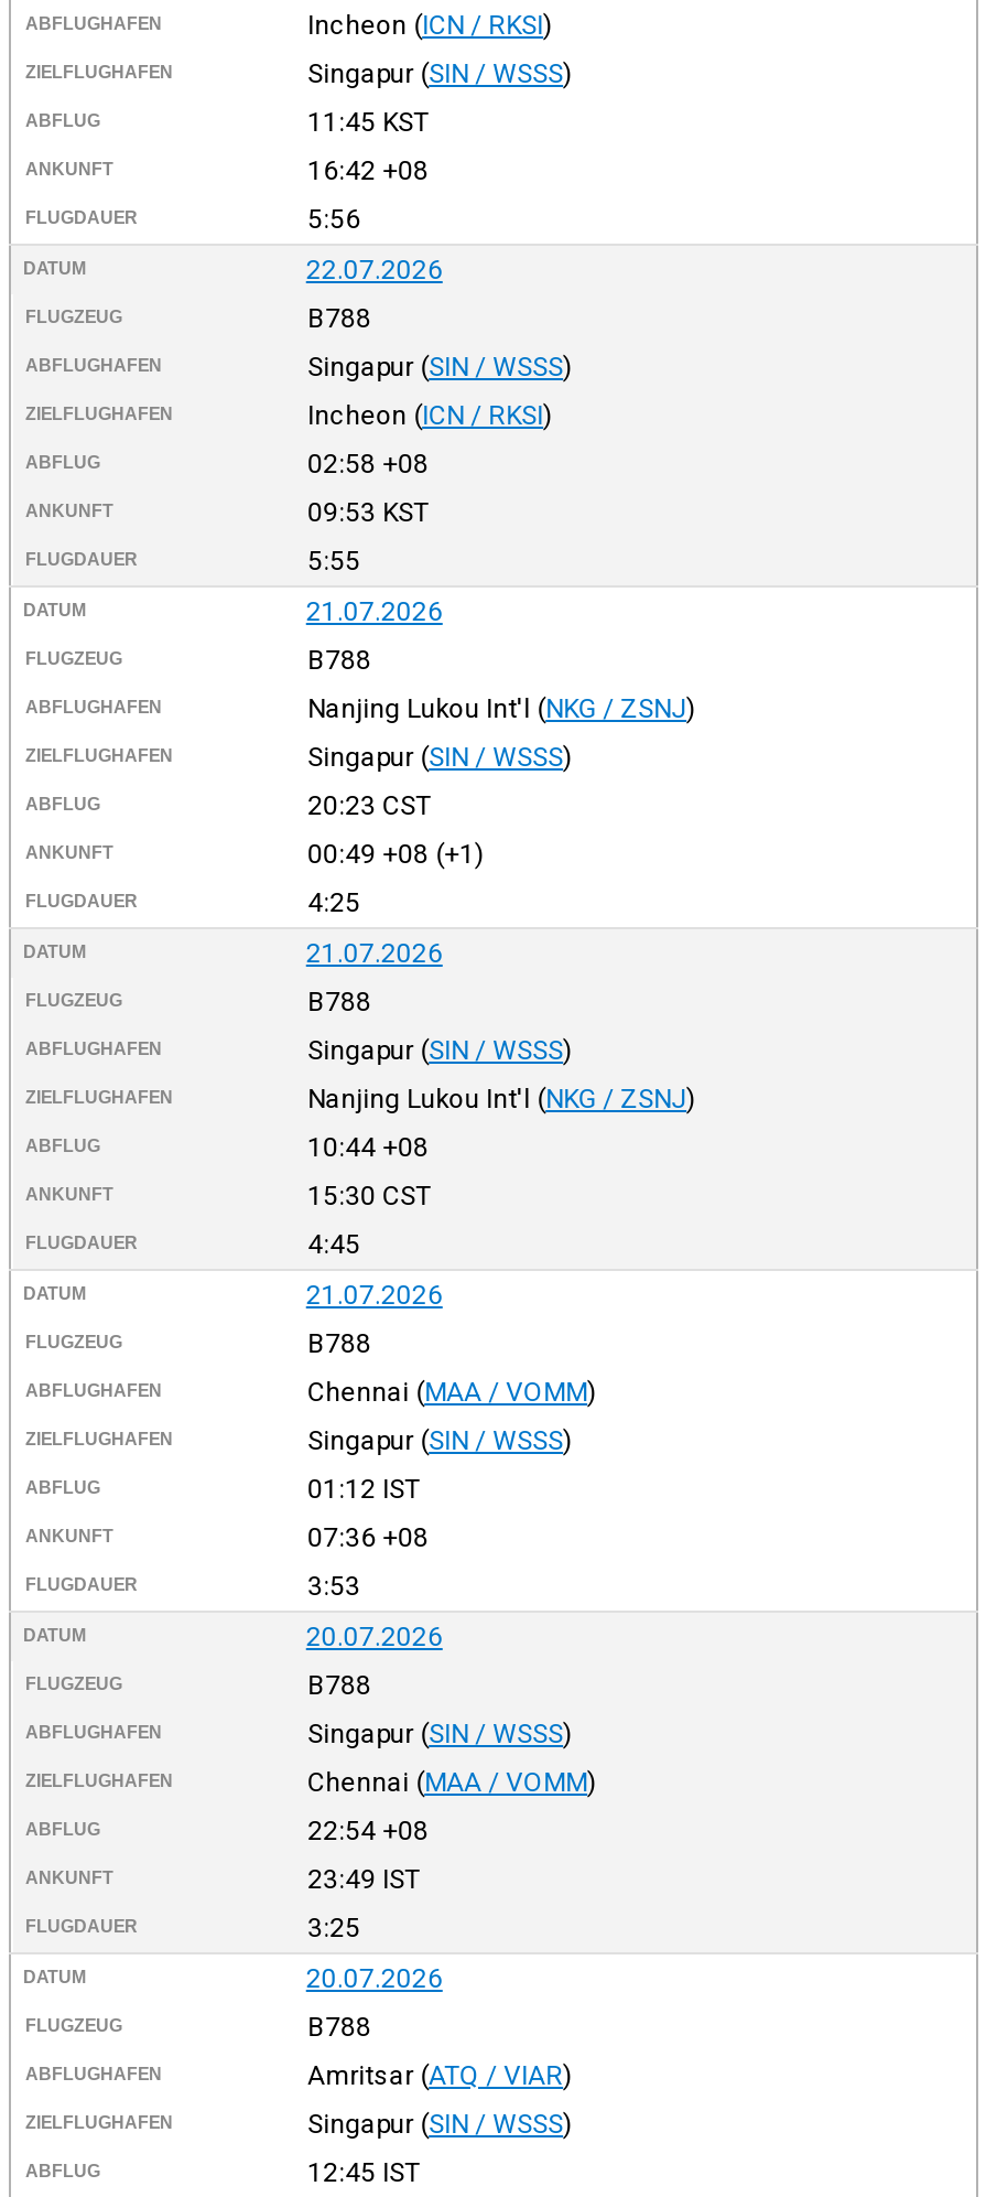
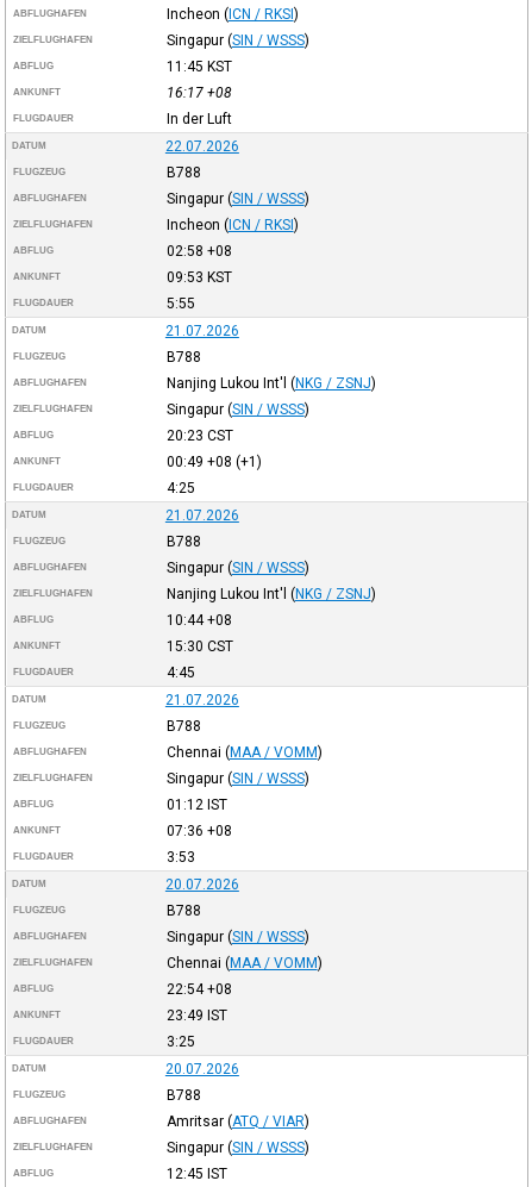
- 16:42 +08
+ 16:17 +08

- 5:56
+ In der Luft
